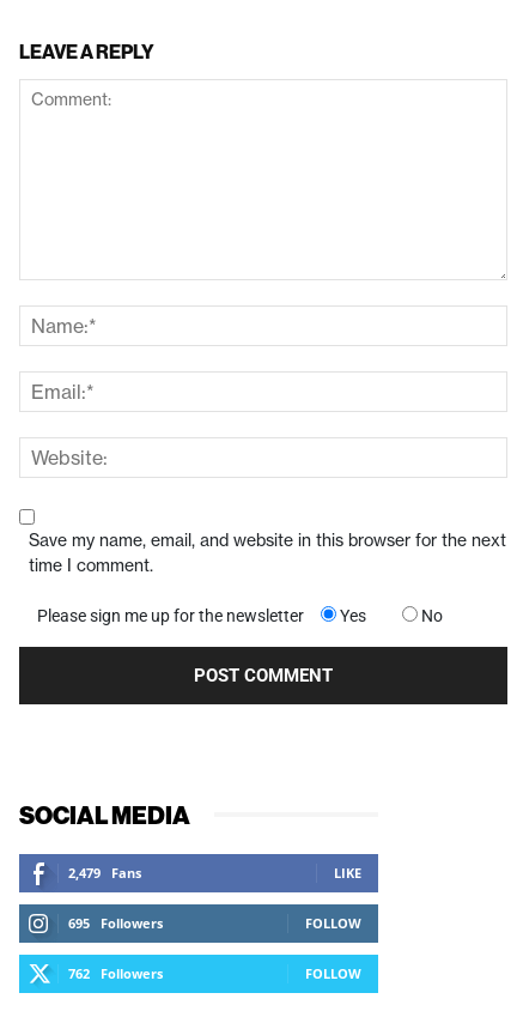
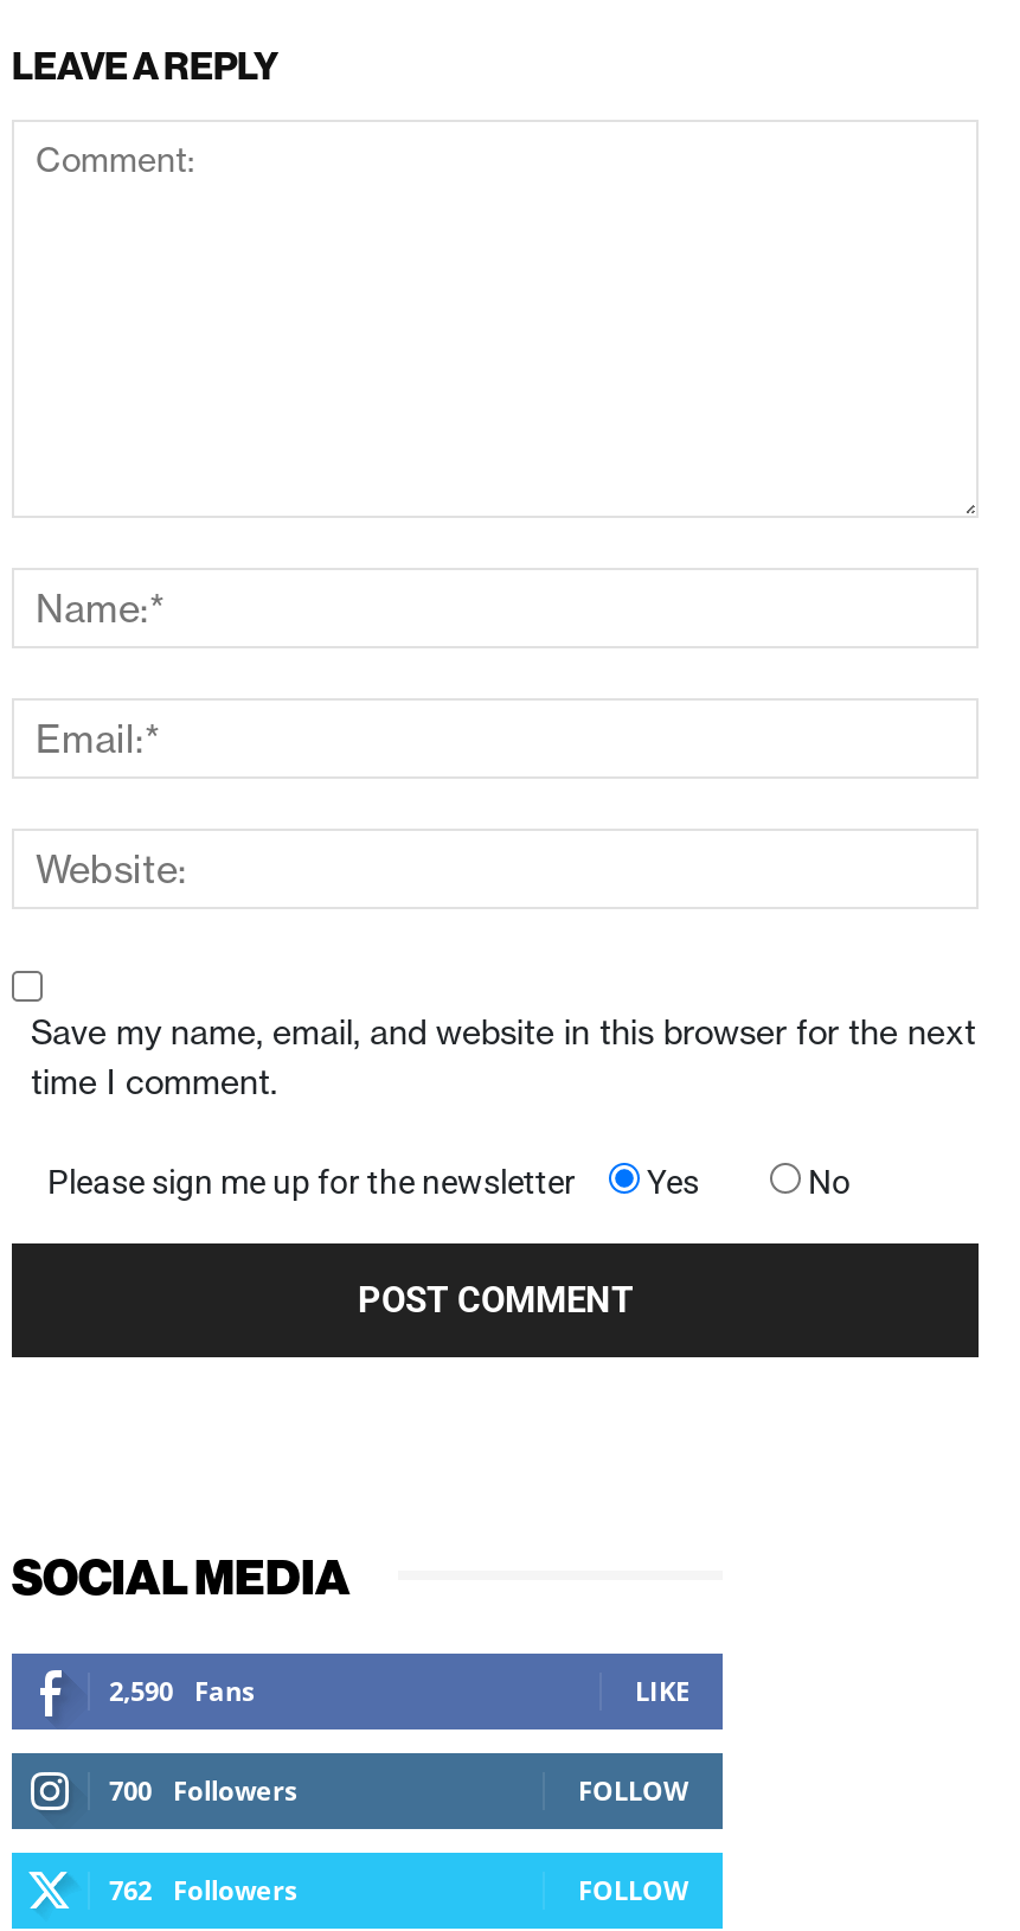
- 2,479 Fans
+ 2,590 Fans

- 695 Followers
+ 700 Followers
